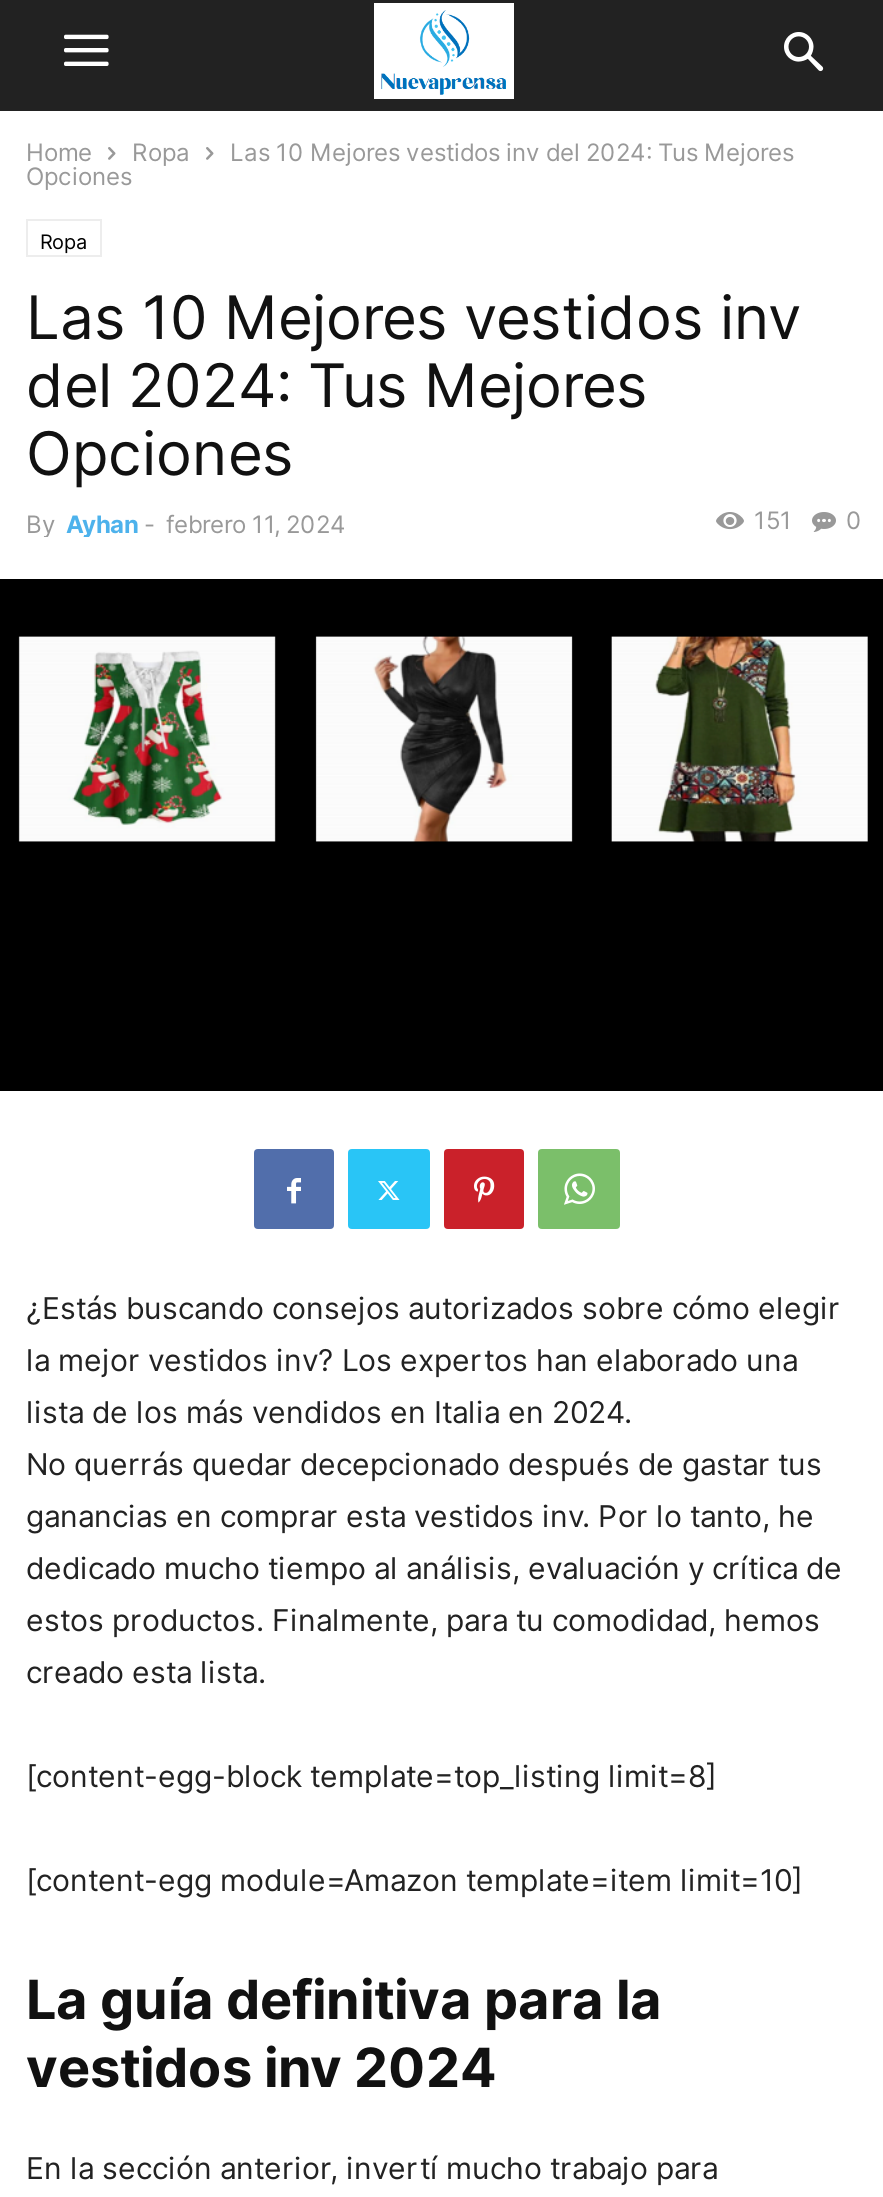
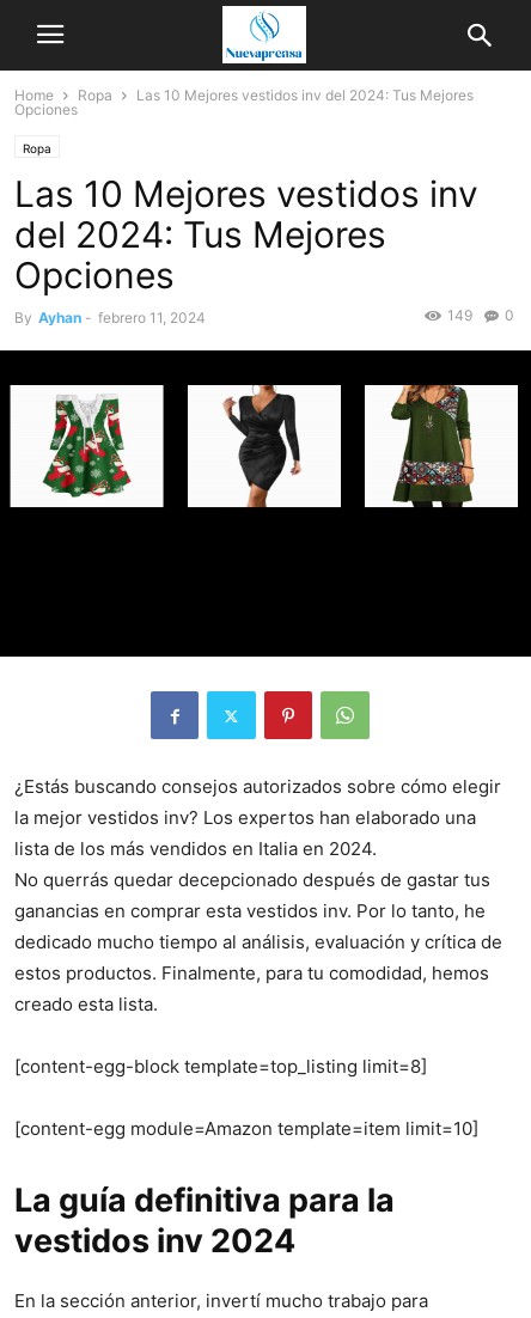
- 151 0
+ 149 0
